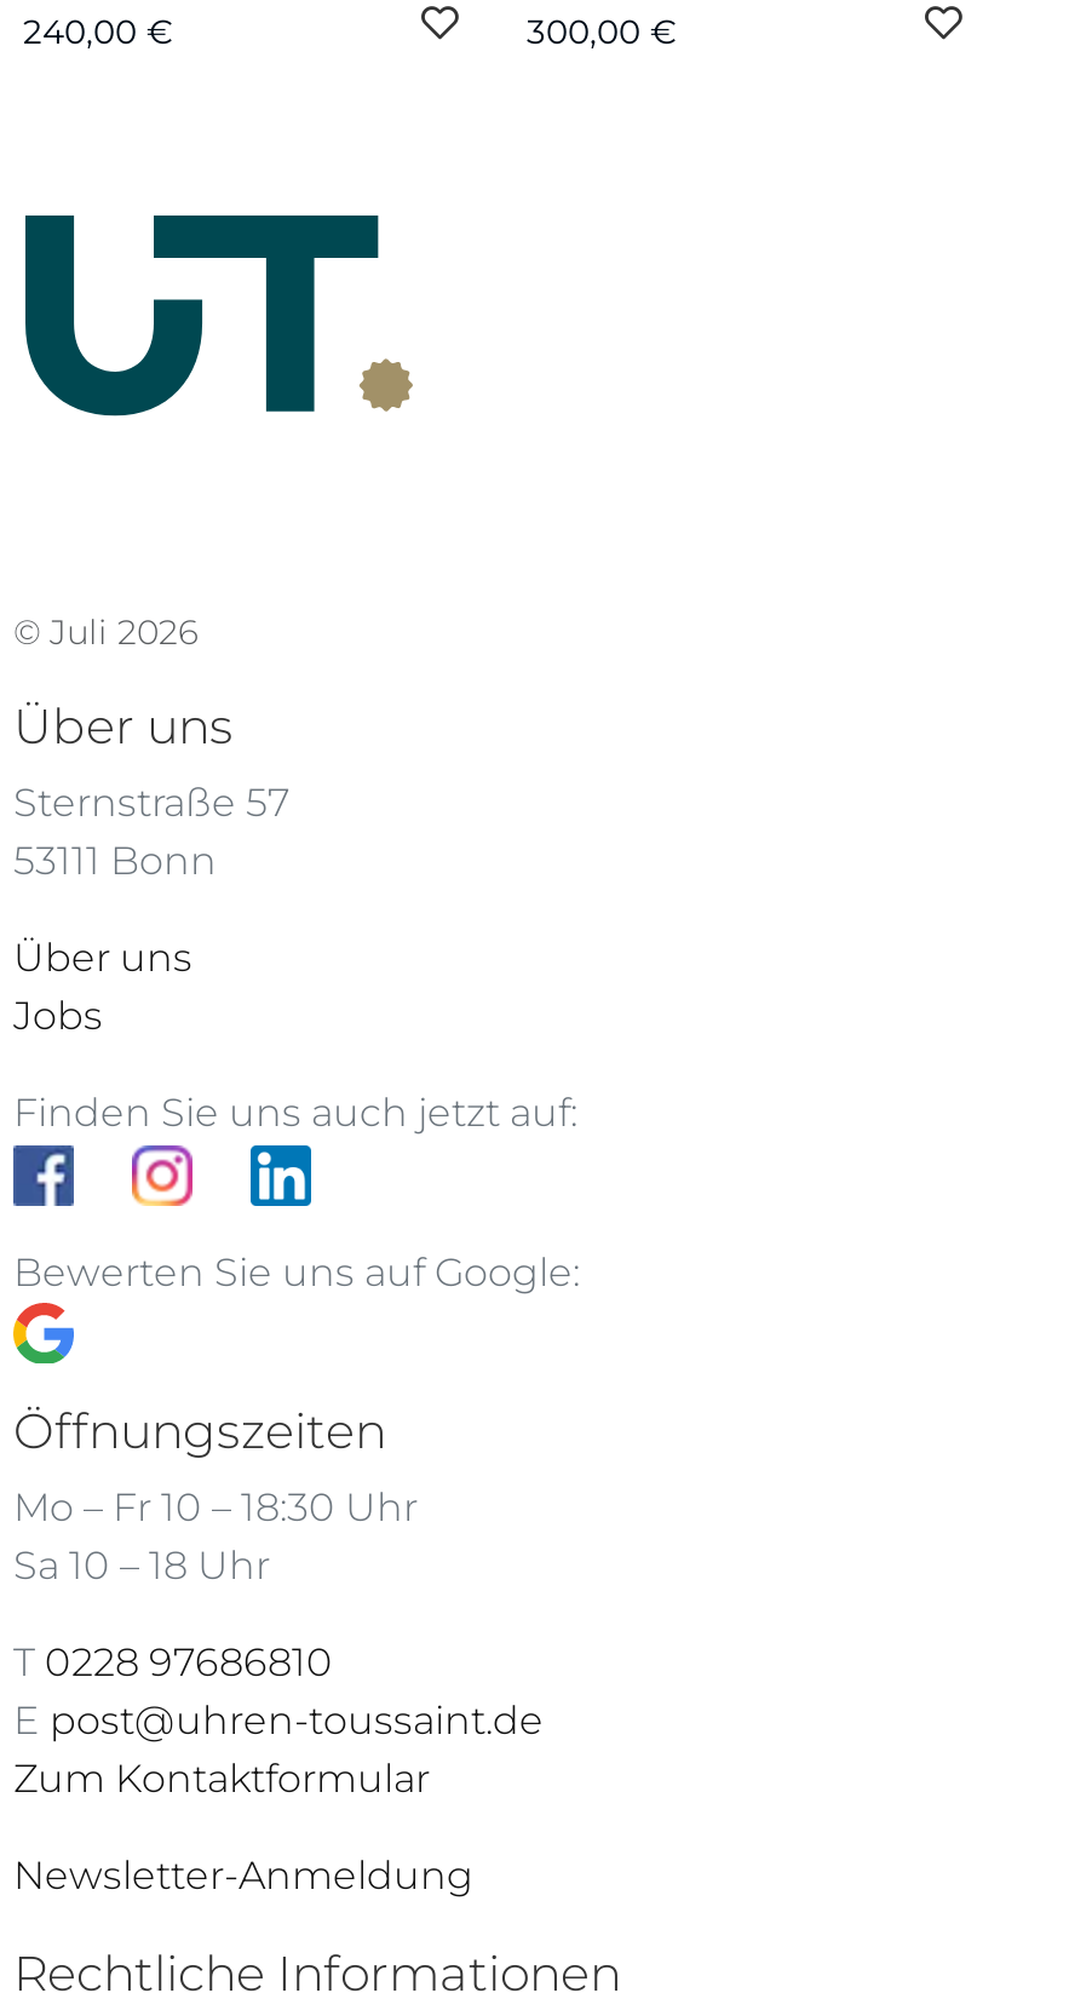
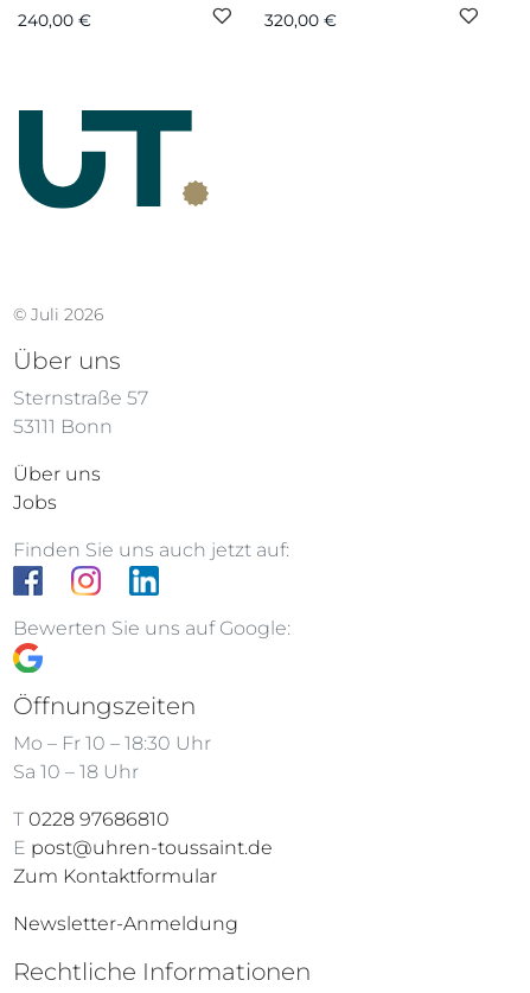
- 300,00 €
+ 320,00 €
